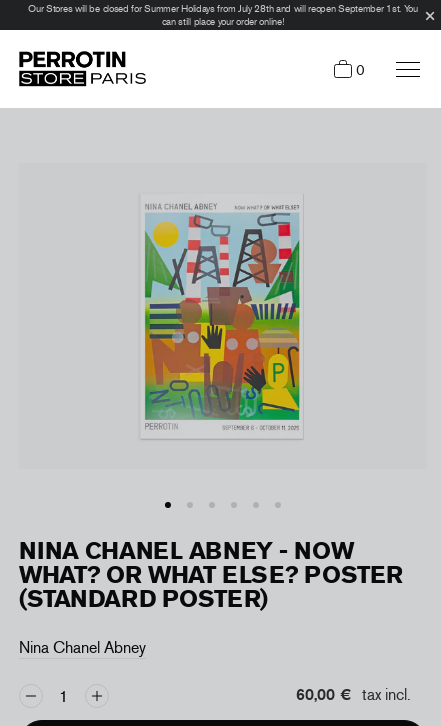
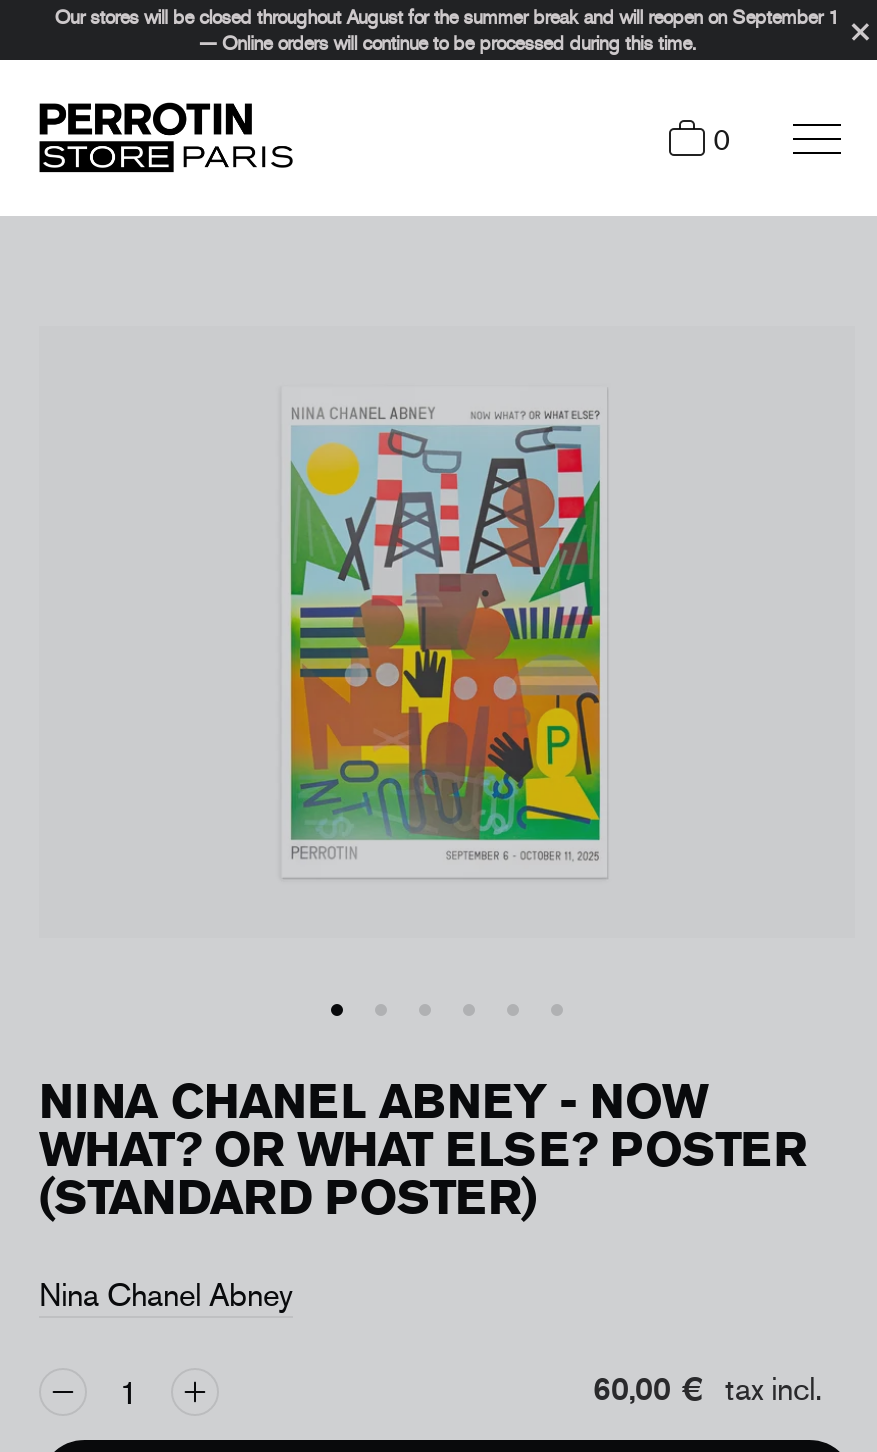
- Our Stores will be closed for Summer Holidays from July 28th and will reopen September 1st. You
- can still place your order online!
+ Our stores will be closed throughout August for the summer break and will reopen on September 1
+ — Online orders will continue to be processed during this time.
